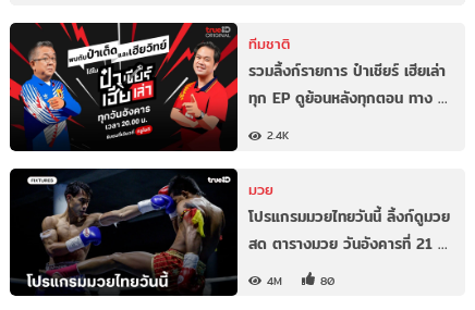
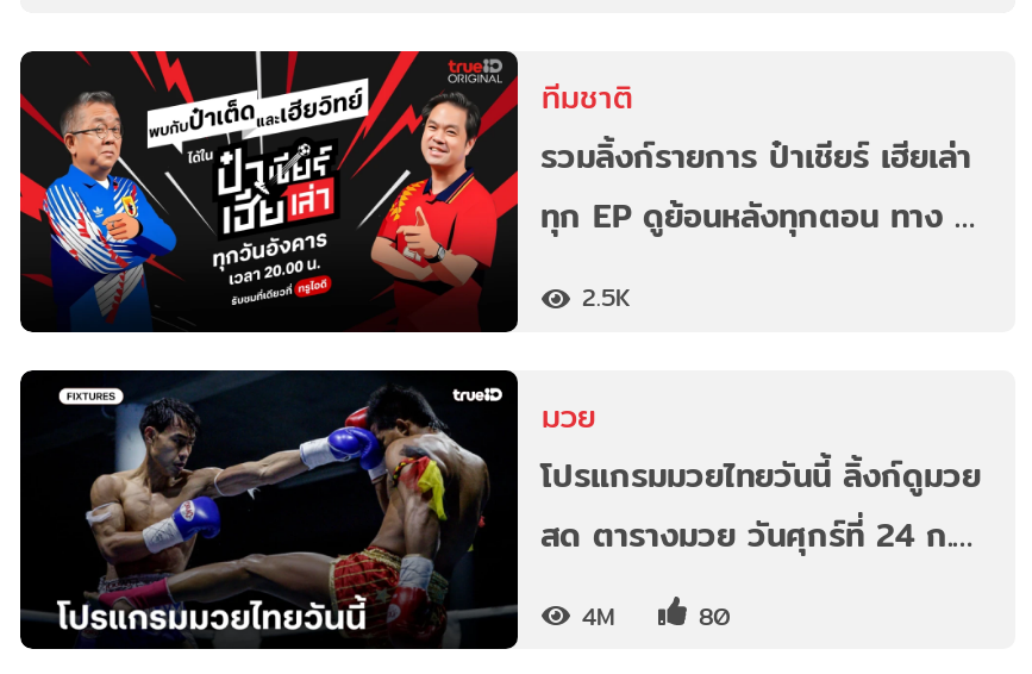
- 2.4K
+ 2.5K

- สด ตารางมวย วันอังคารที่ 21 …
+ สด ตารางมวย วันศุกร์ที่ 24 ก.…
